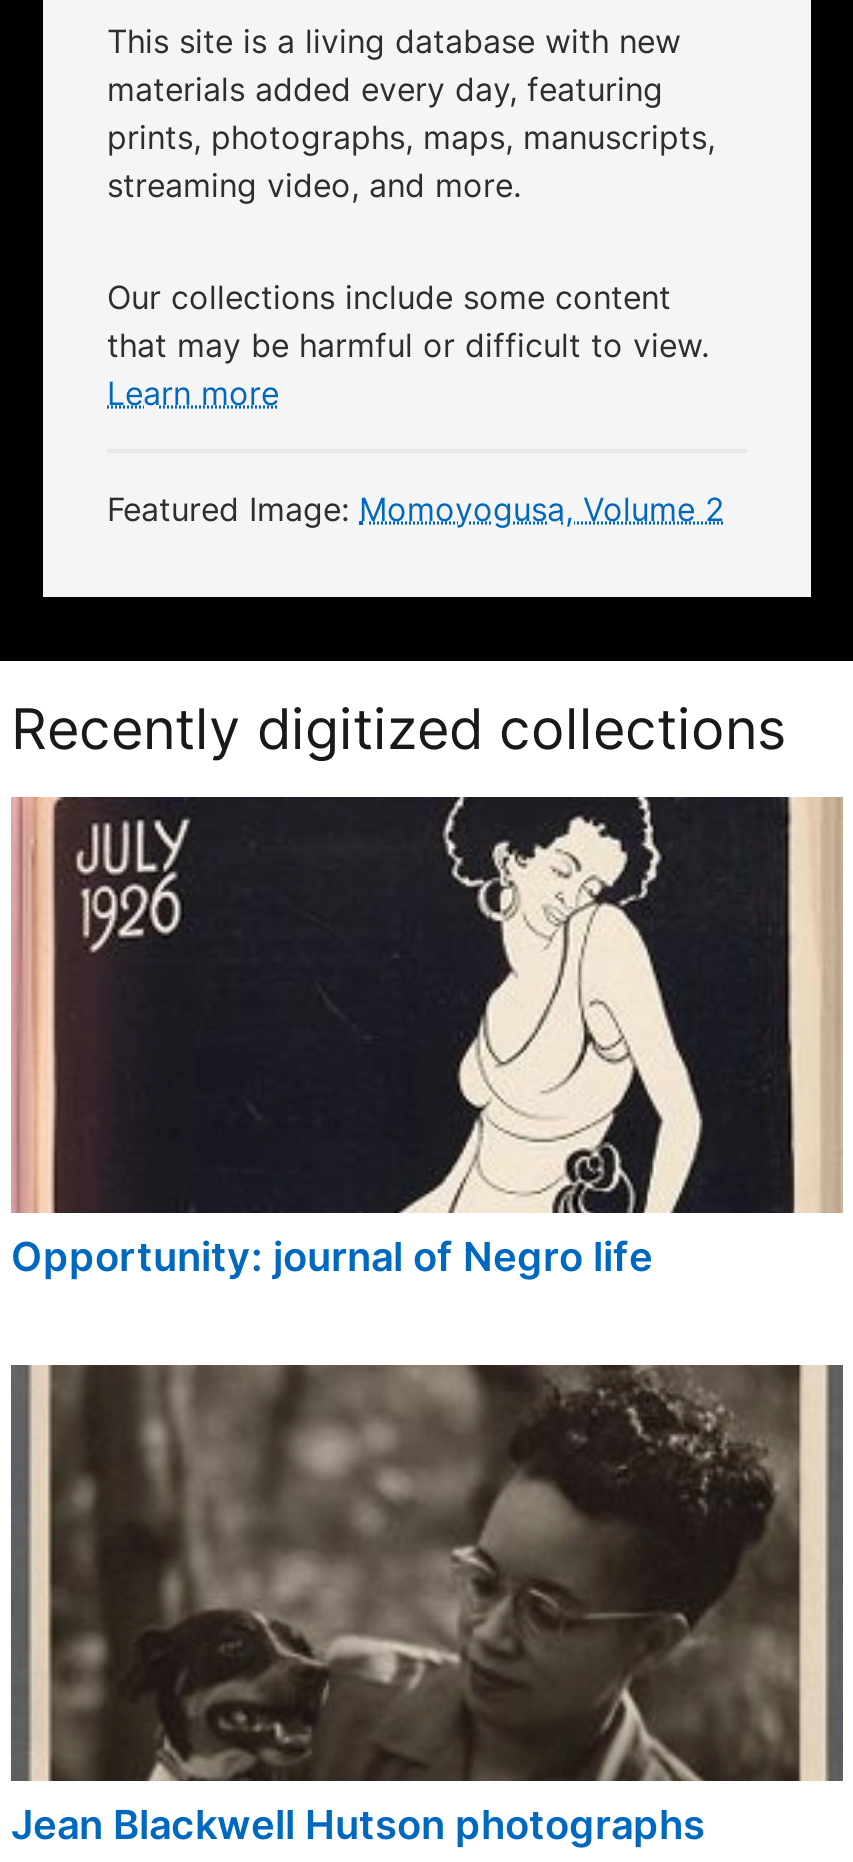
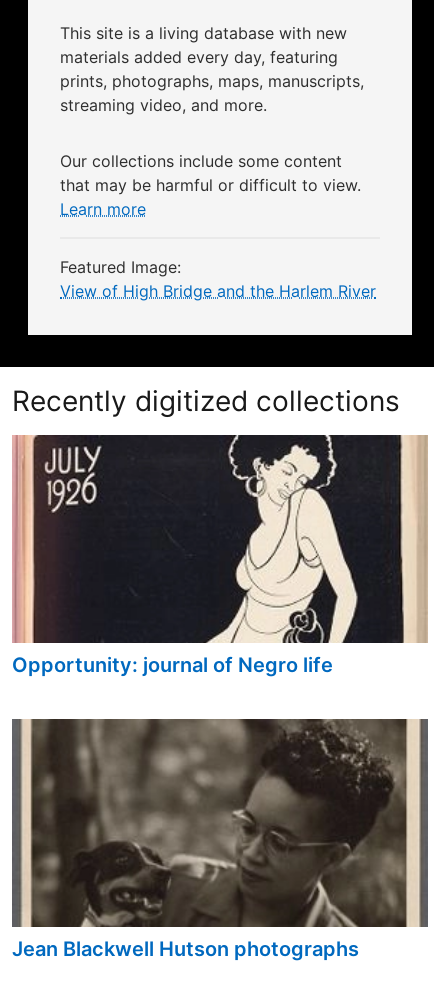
- Featured Image: Momoyogusa, Volume 2
+ Featured Image:
+ View of High Bridge and the Harlem River
